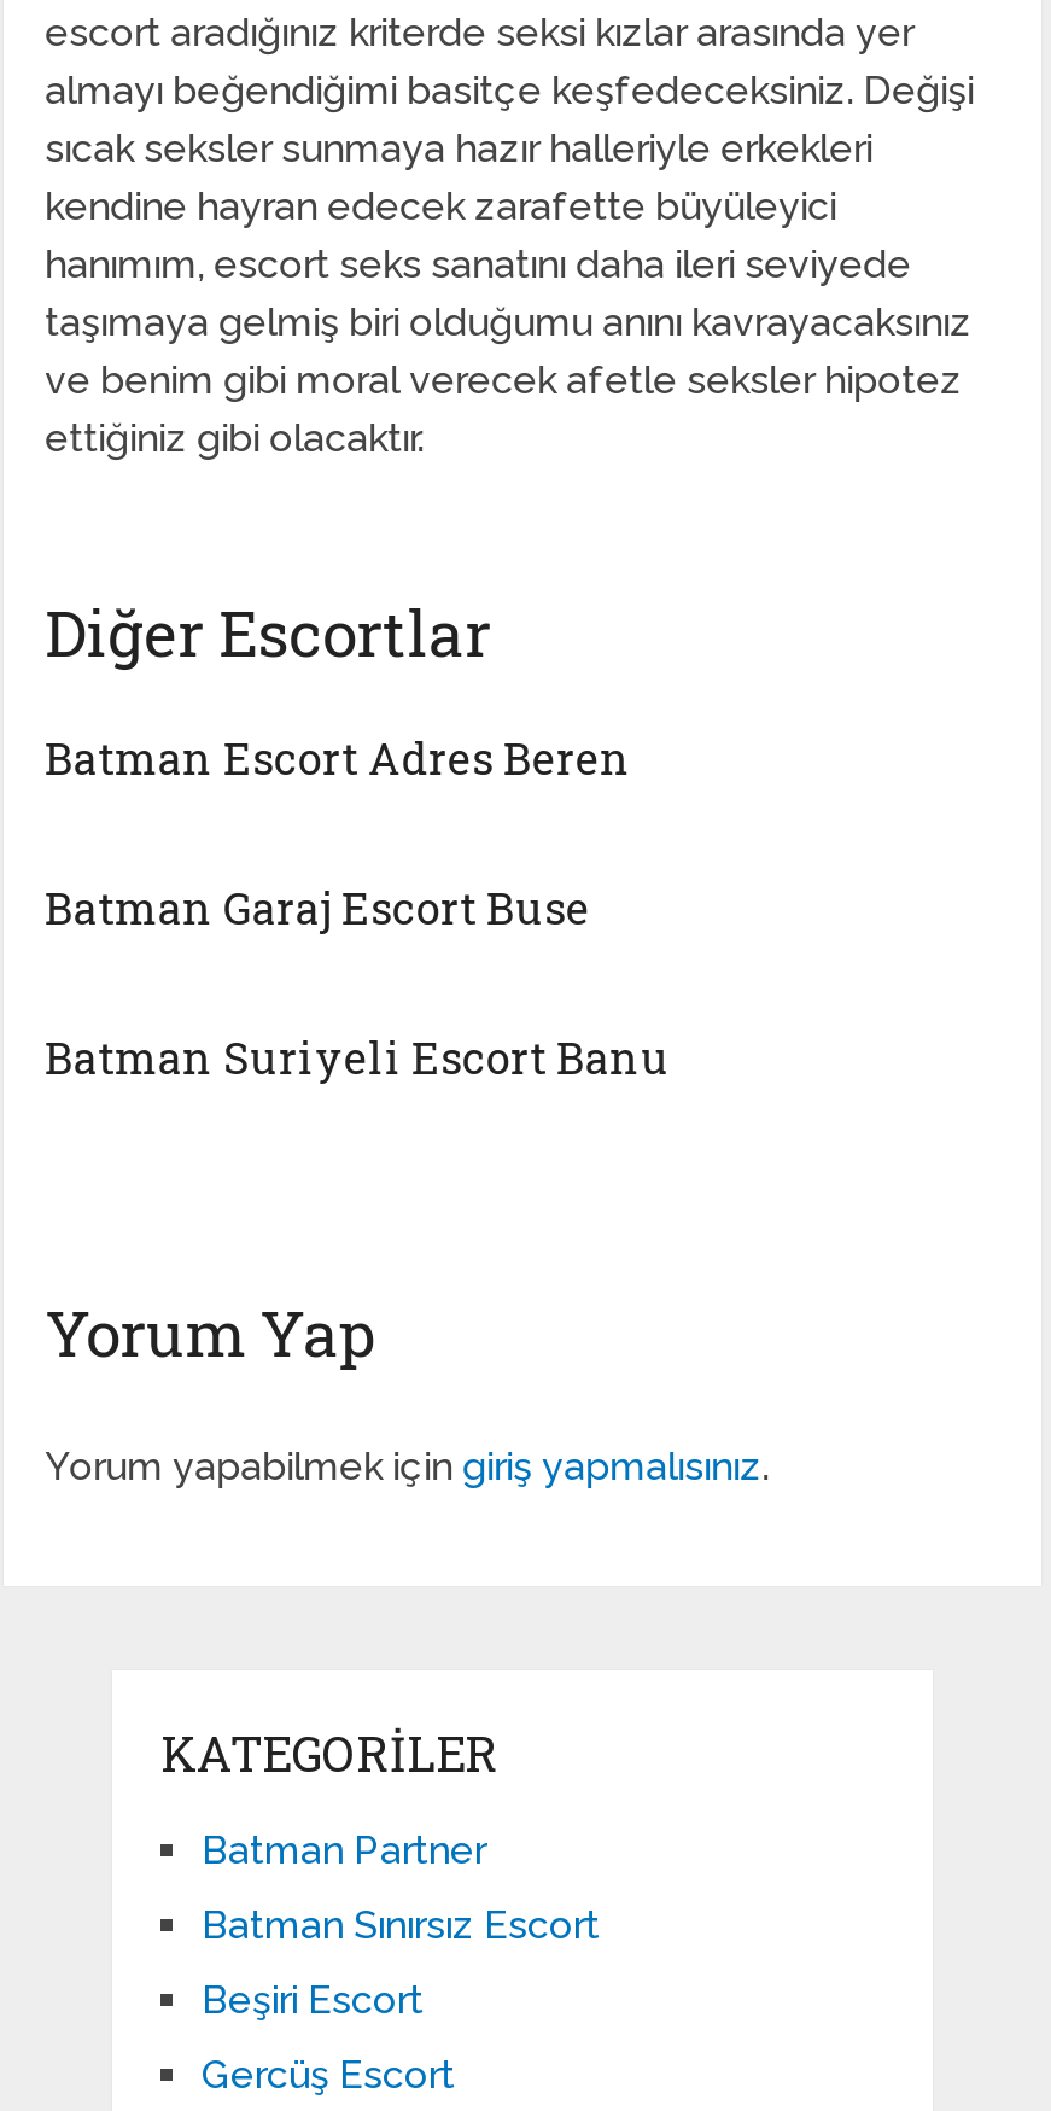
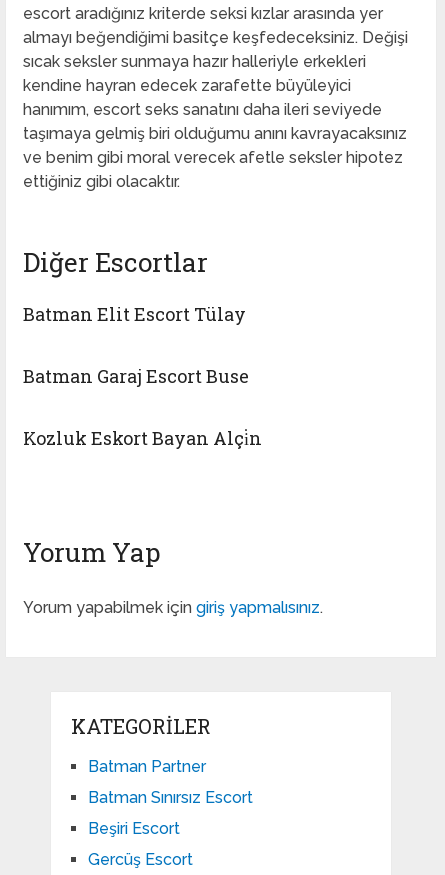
- Batman Escort Adres Beren
+ Batman Elit Escort Tülay

- Batman Suriyeli Escort Banu
+ Kozluk Eskort Bayan Alçi̇n
